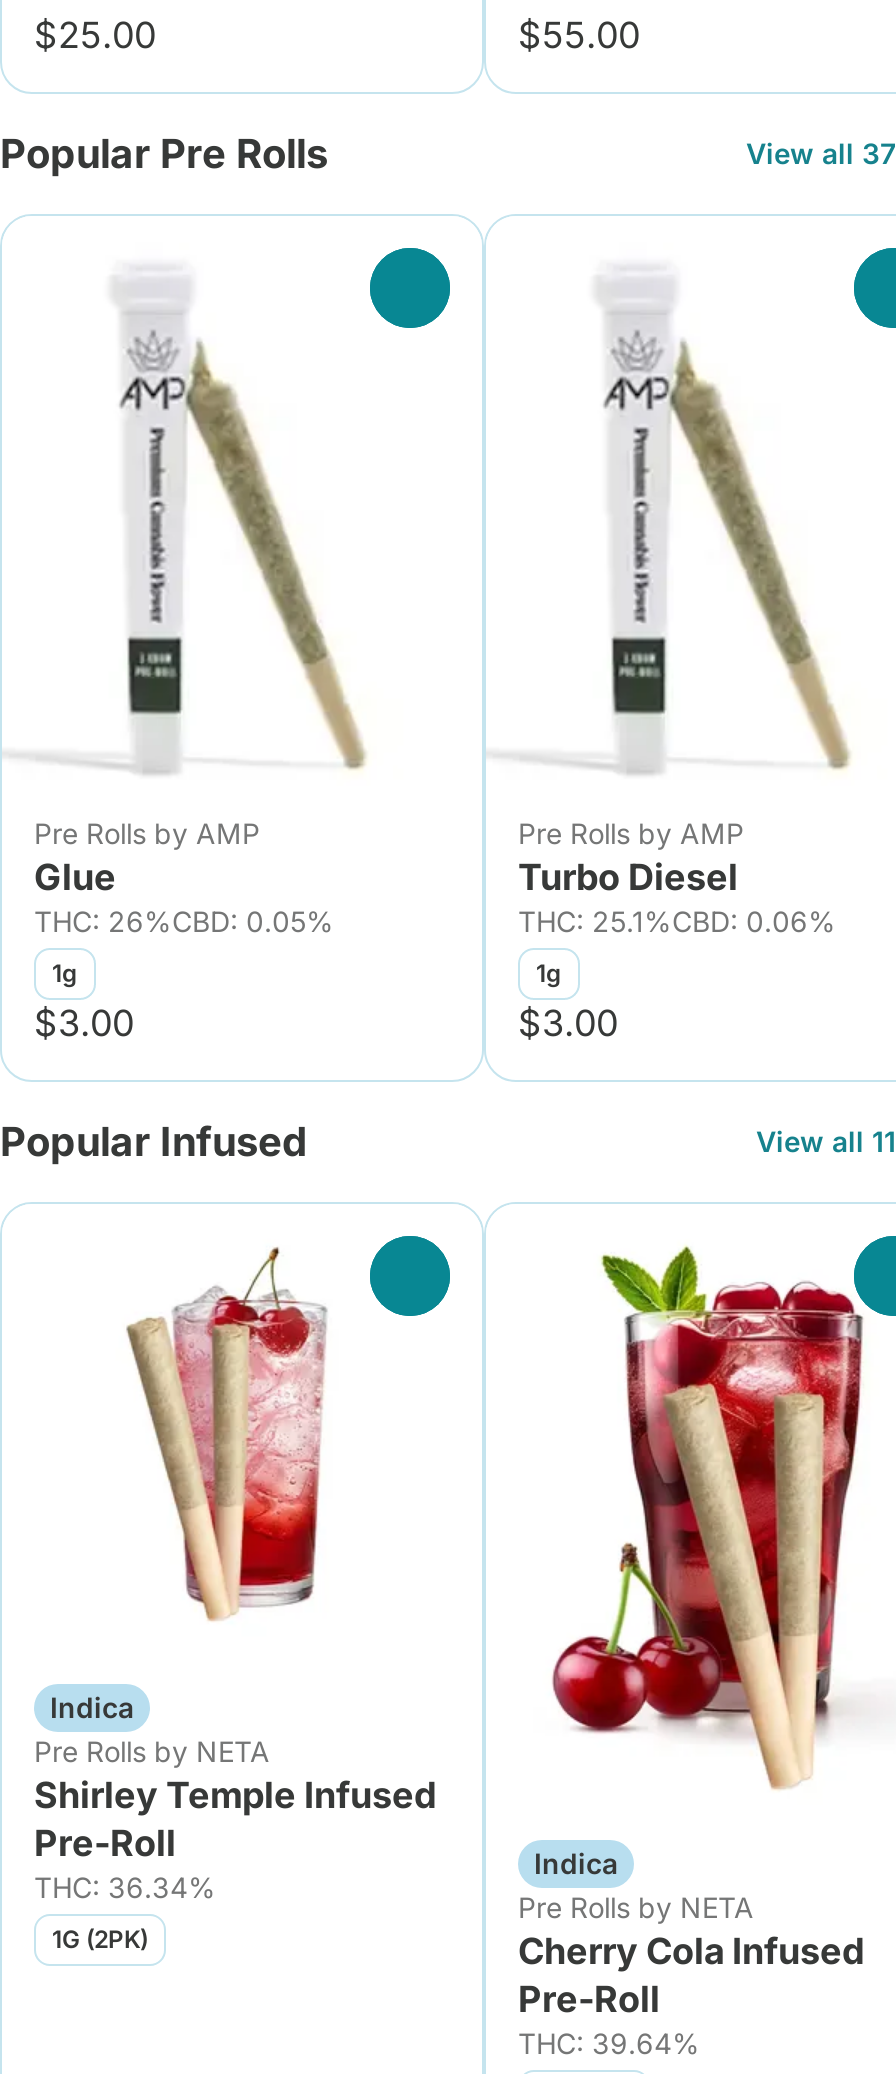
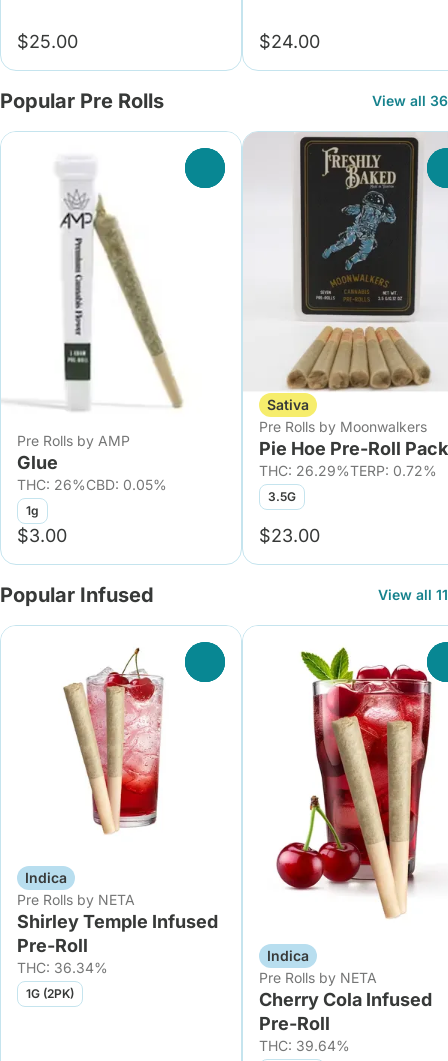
- $55.00
+ $24.00

- View all 37
+ View all 36

- [image]
- Pre Rolls by AMP
- Turbo Diesel
- THC: 25.1% CBD: 0.06%
- 1g
- $3.00
+ [image]
+ Sativa
+ Pre Rolls by Moonwalkers
+ Pie Hoe Pre-Roll Pack
+ THC: 26.29% TERP: 0.72%
+ 3.5G
+ $23.00
